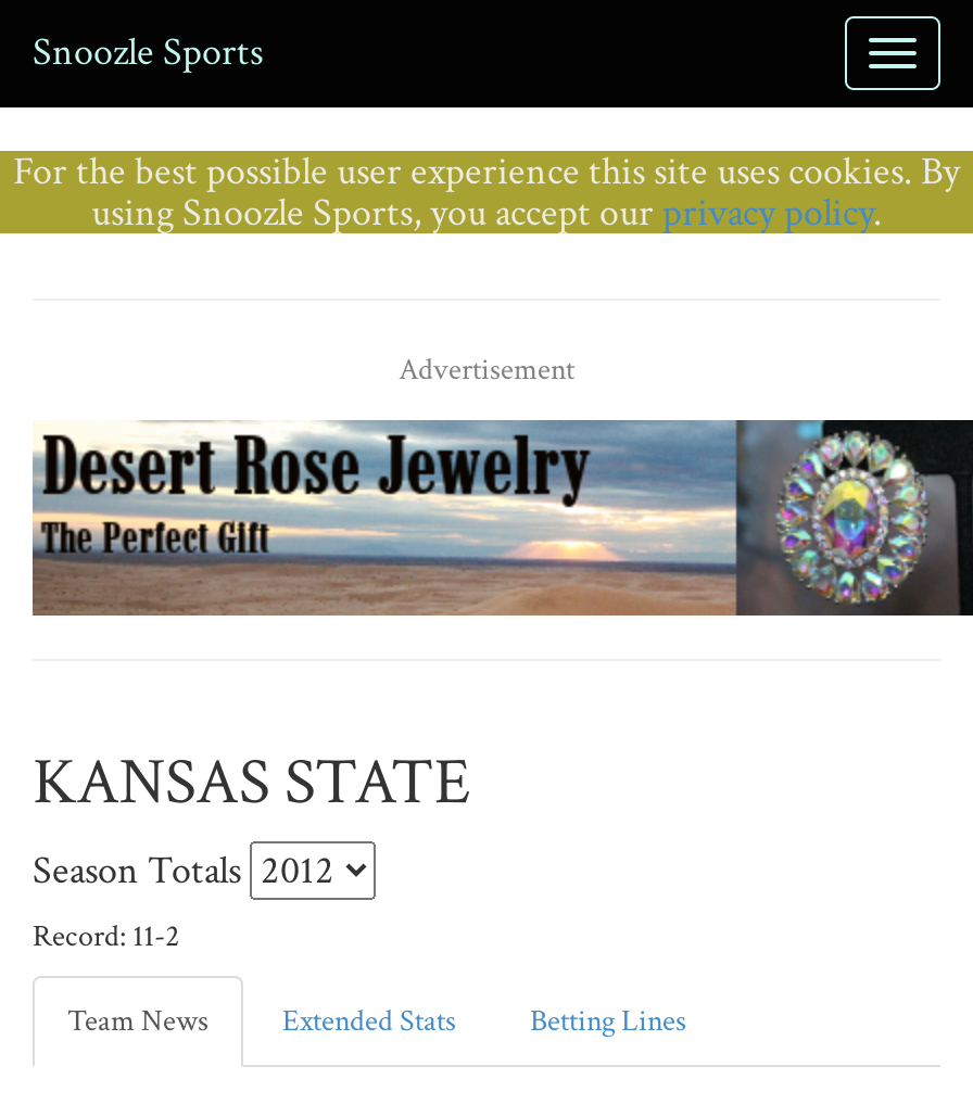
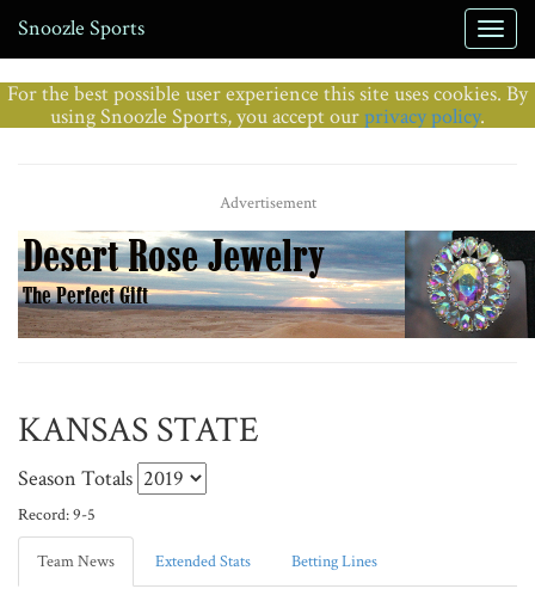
- Record: 11-2
+ Record: 9-5
